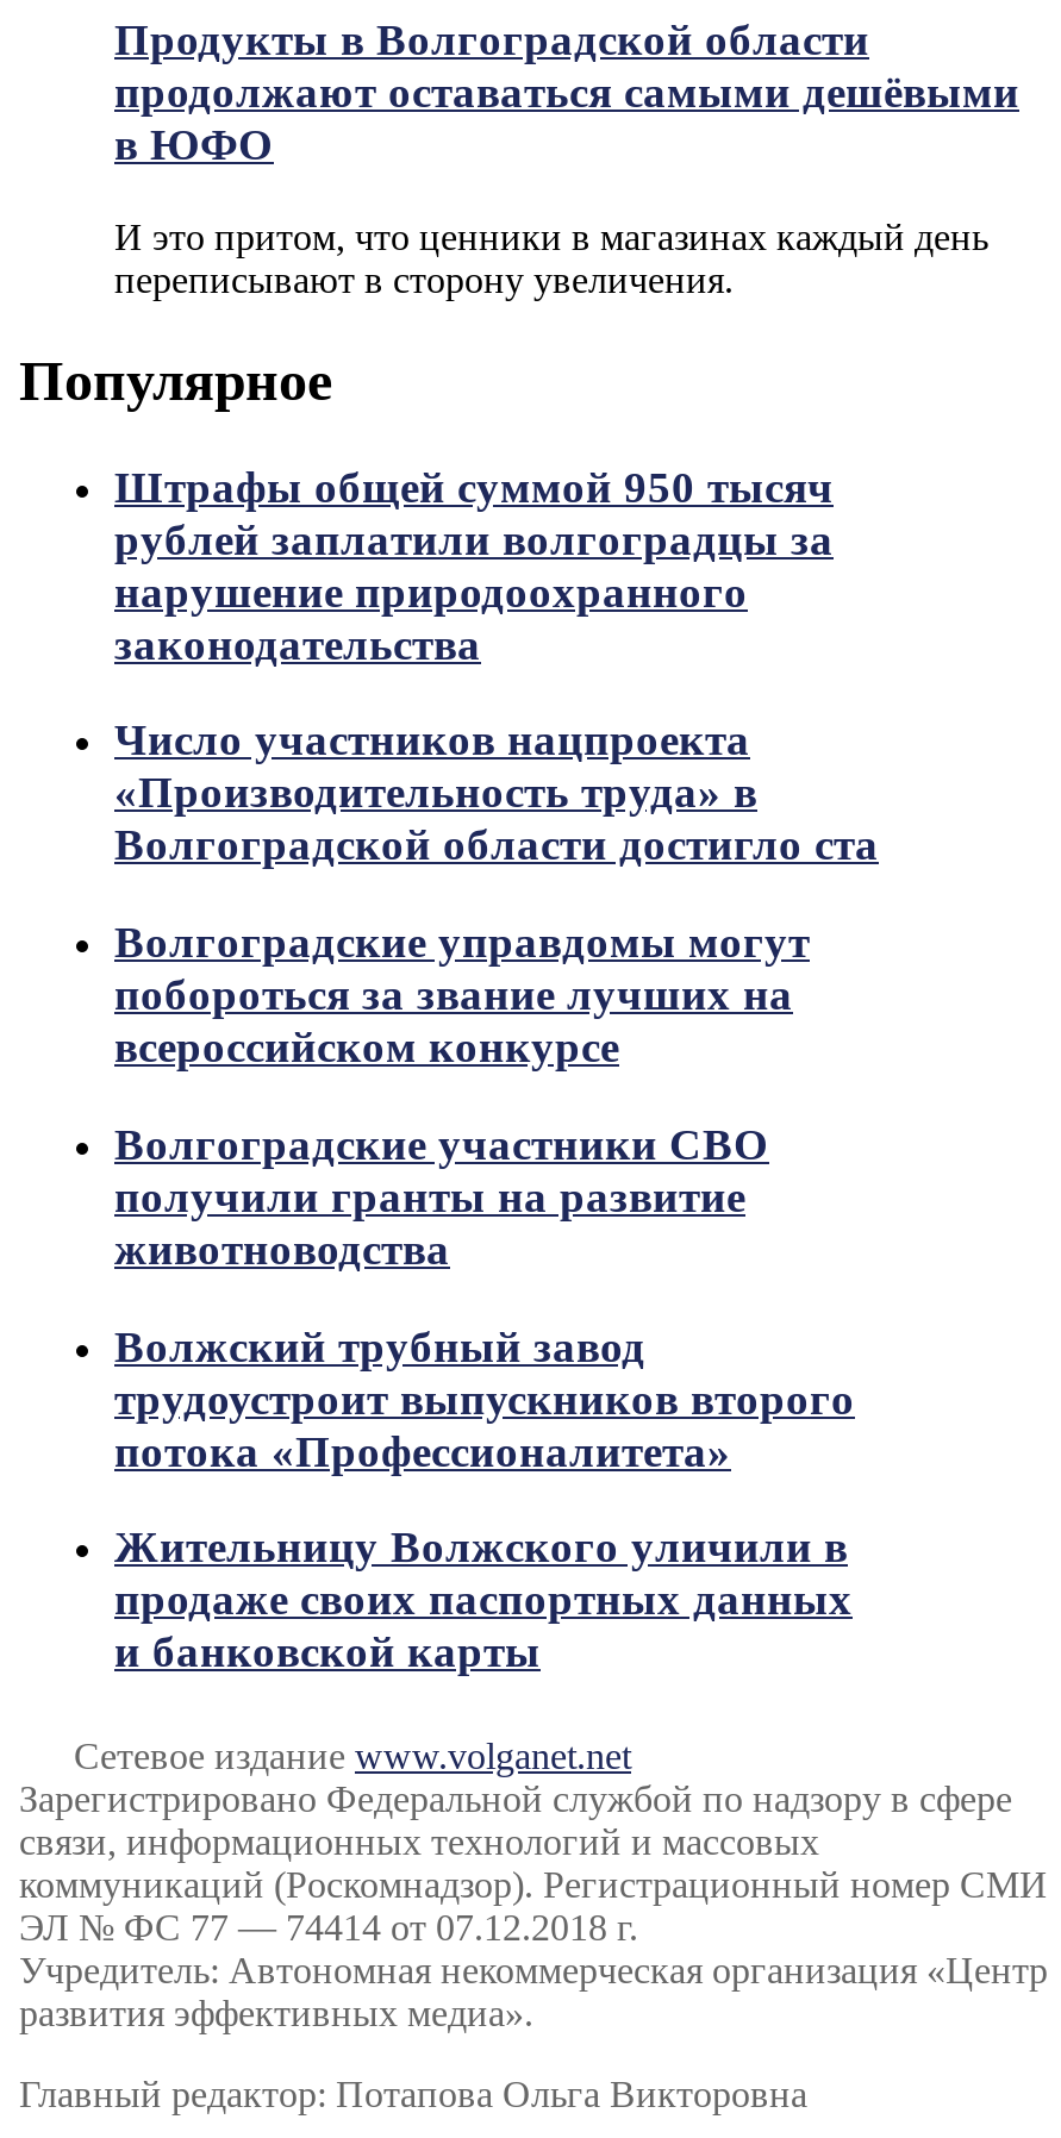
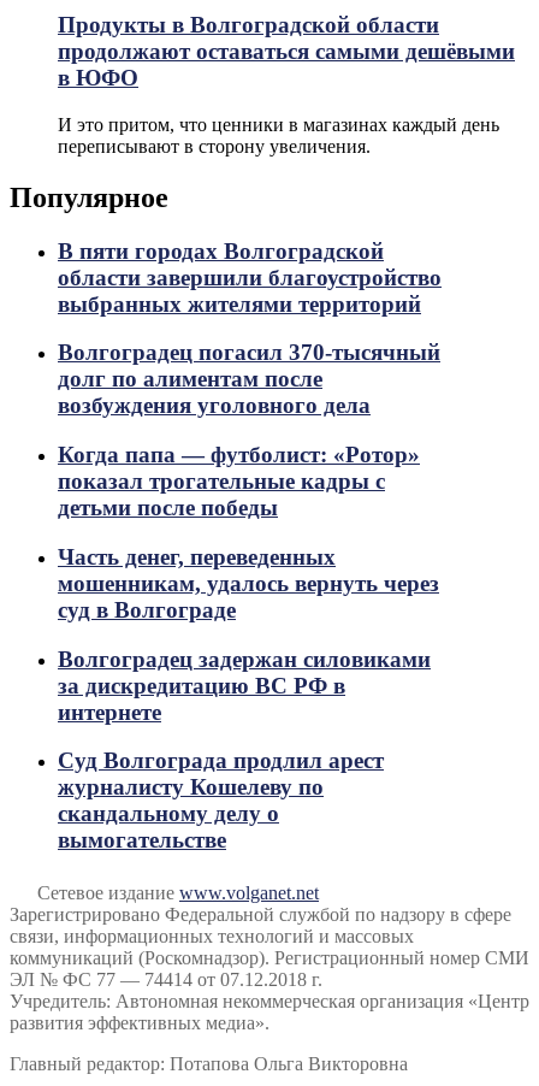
- Штрафы общей суммой 950 тысяч
- рублей заплатили волгоградцы за
- нарушение природоохранного
- законодательства
+ В пяти городах Волгоградской
+ области завершили благоустройство
+ выбранных жителями территорий

- Число участников нацпроекта
- «Производительность труда» в
- Волгоградской области достигло ста
+ Волгоградец погасил 370-тысячный
+ долг по алиментам после
+ возбуждения уголовного дела

- Волгоградские управдомы могут
- побороться за звание лучших на
- всероссийском конкурсе
+ Когда папа — футболист: «Ротор»
+ показал трогательные кадры с
+ детьми после победы

- Волгоградские участники СВО
- получили гранты на развитие
- животноводства
+ Часть денег, переведенных
+ мошенникам, удалось вернуть через
+ суд в Волгограде

- Волжский трубный завод
- трудоустроит выпускников второго
- потока «Профессионалитета»
+ Волгоградец задержан силовиками
+ за дискредитацию ВС РФ в
+ интернете

- Жительницу Волжского уличили в
- продаже своих паспортных данных
- и банковской карты
+ Суд Волгограда продлил арест
+ журналисту Кошелеву по
+ скандальному делу о
+ вымогательстве
